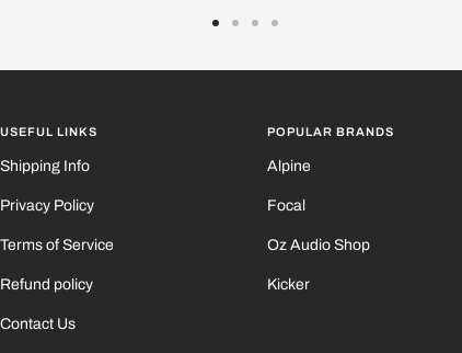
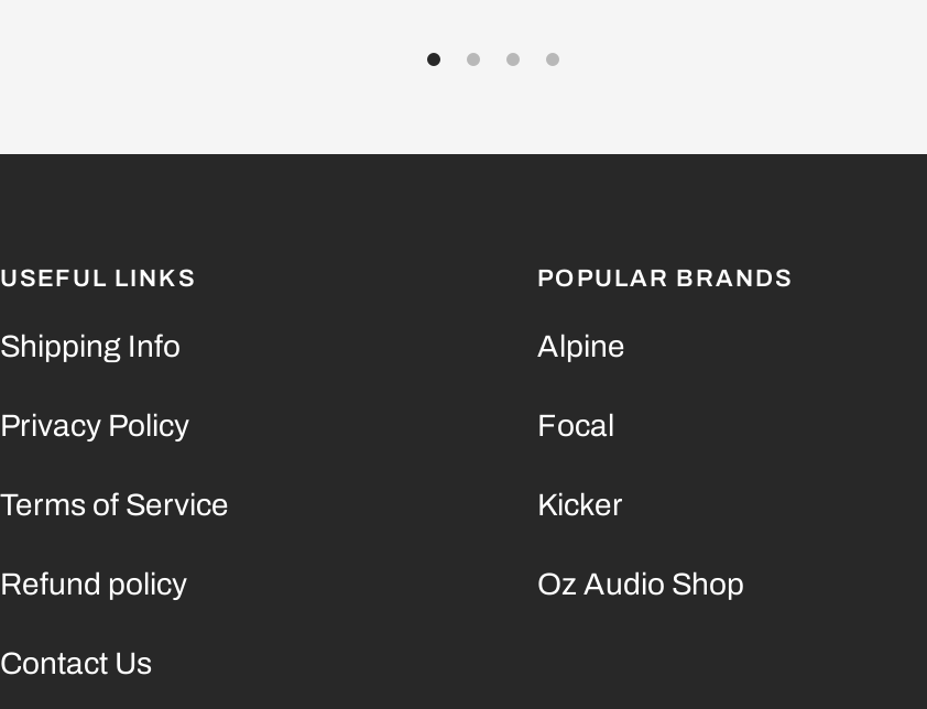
moved down: Oz Audio Shop

moved up: Kicker
